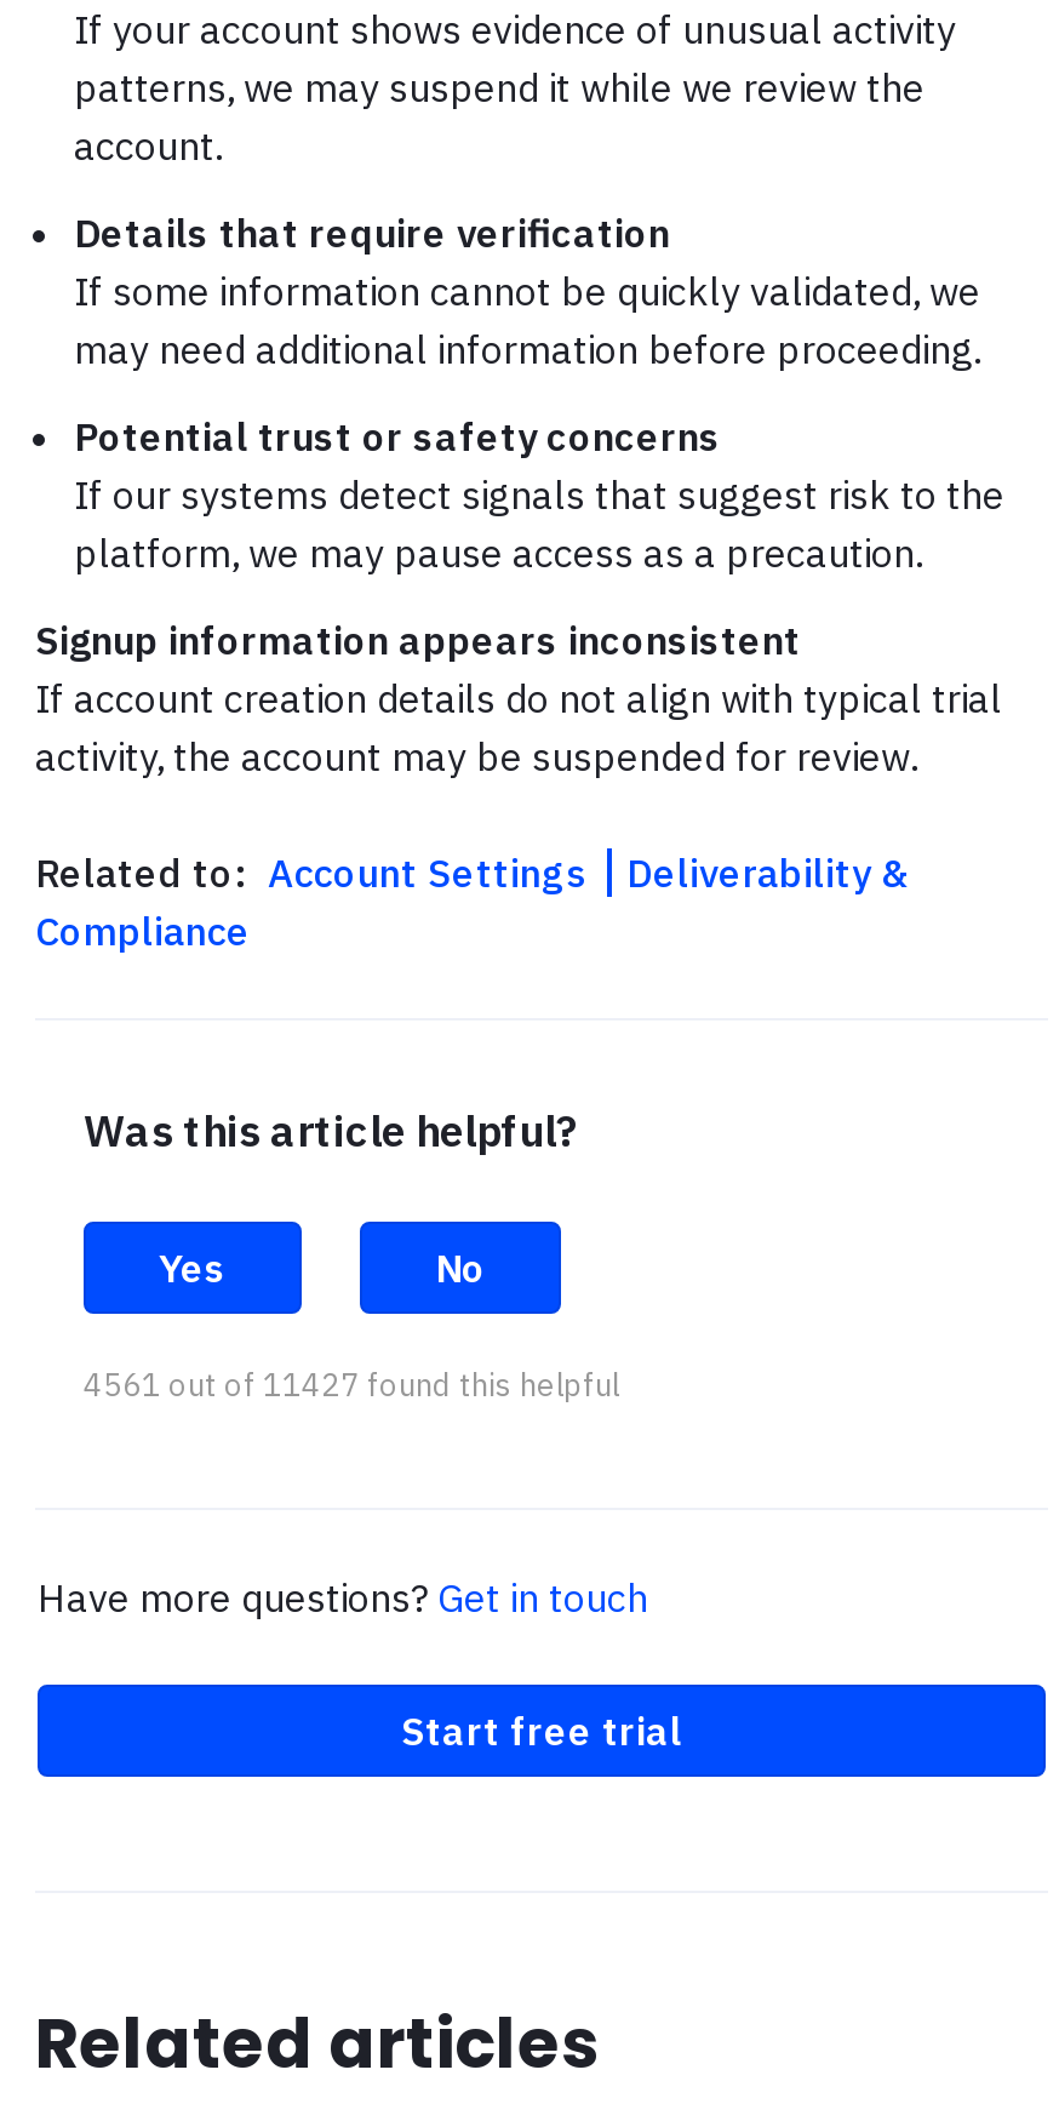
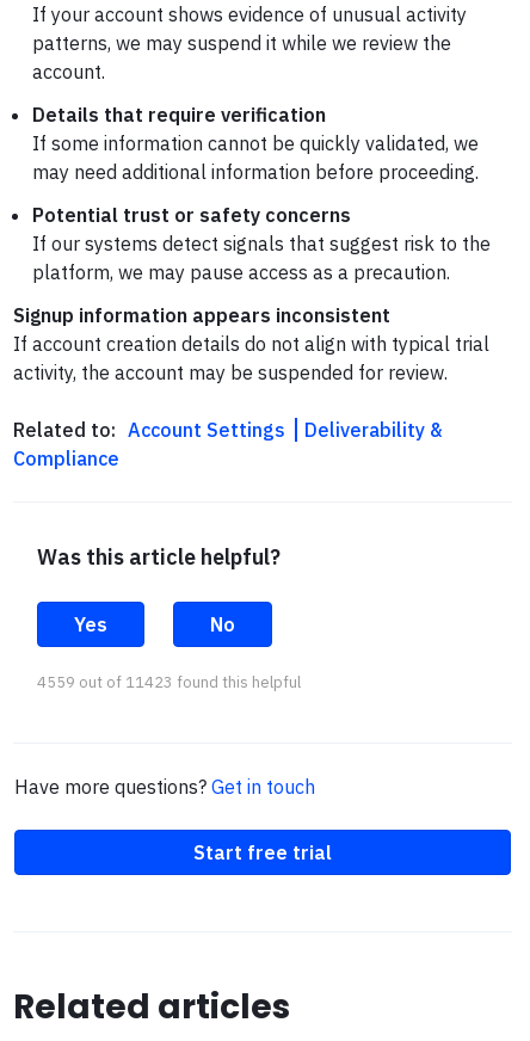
- 4561 out of 11427 found this helpful
+ 4559 out of 11423 found this helpful
